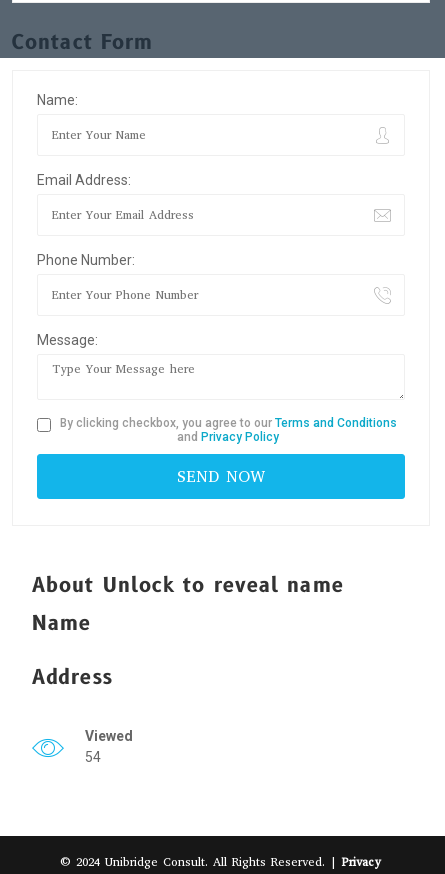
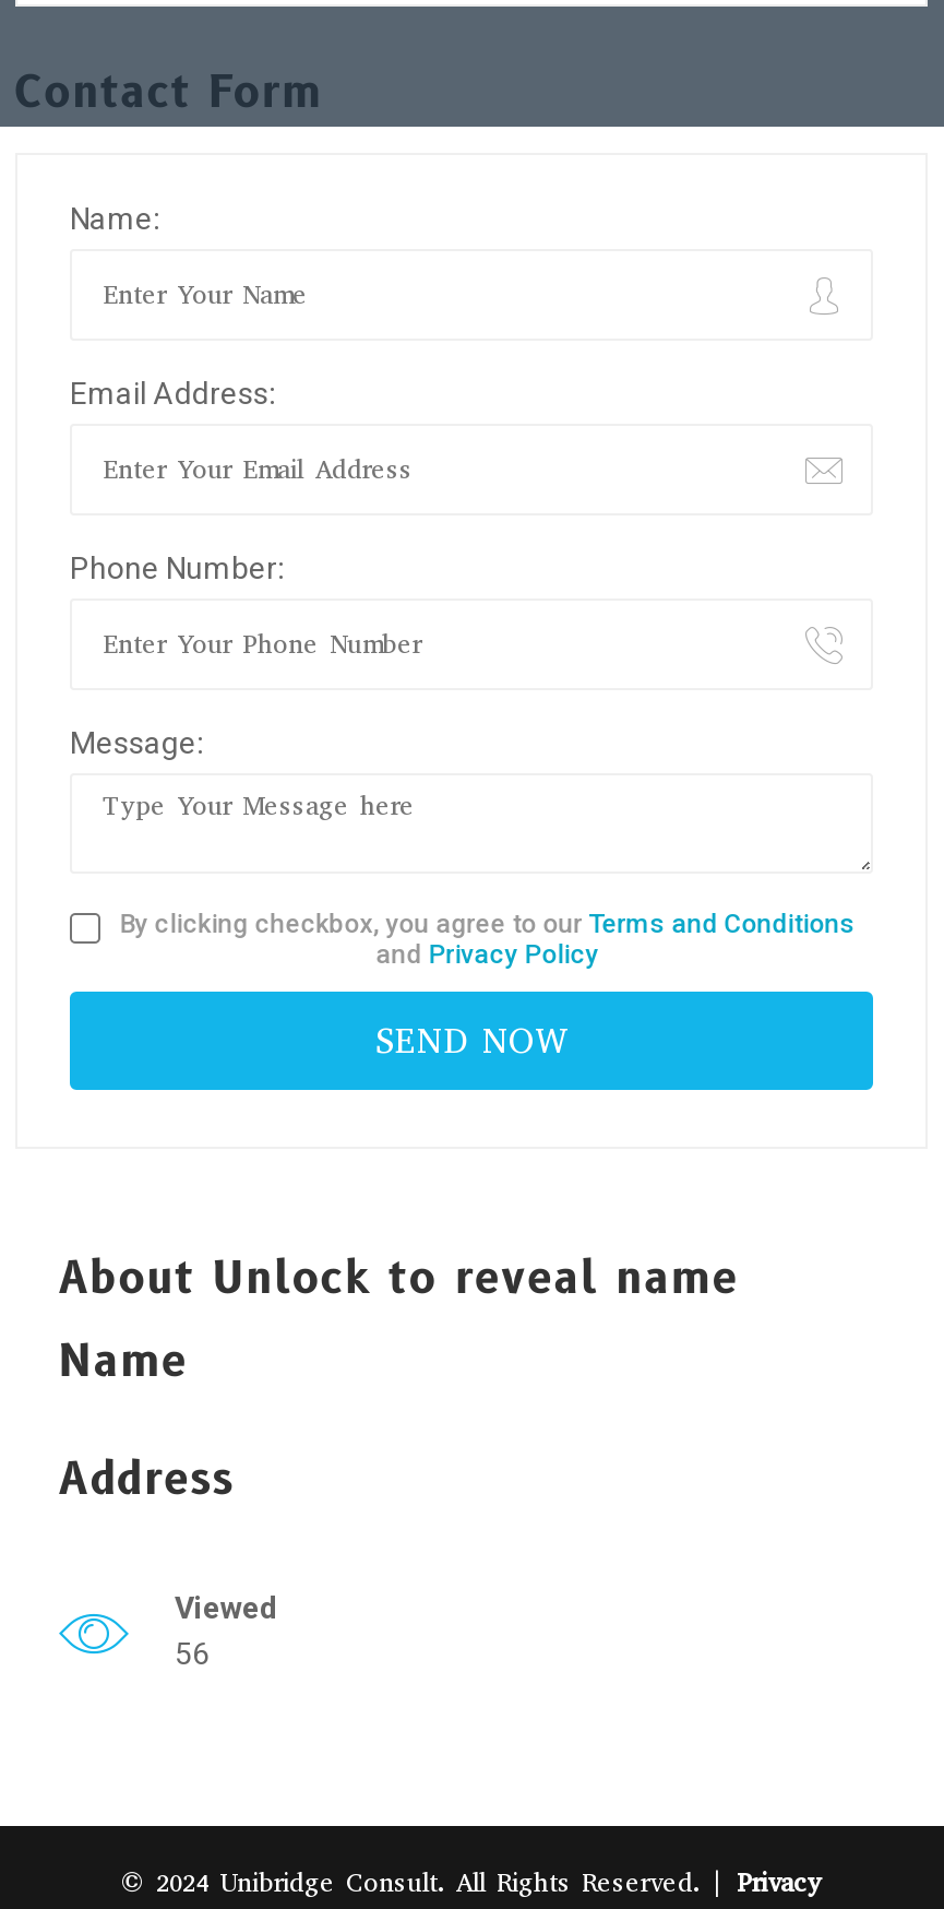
- 54
+ 56
